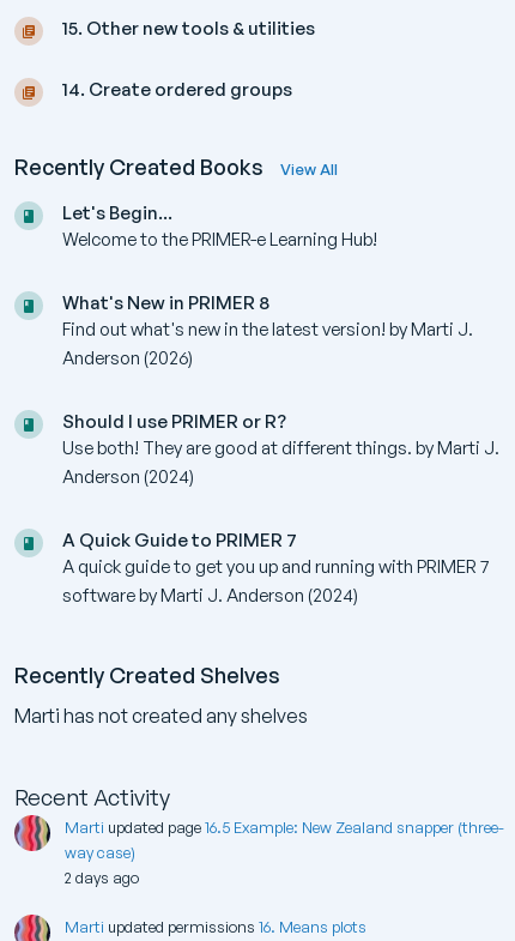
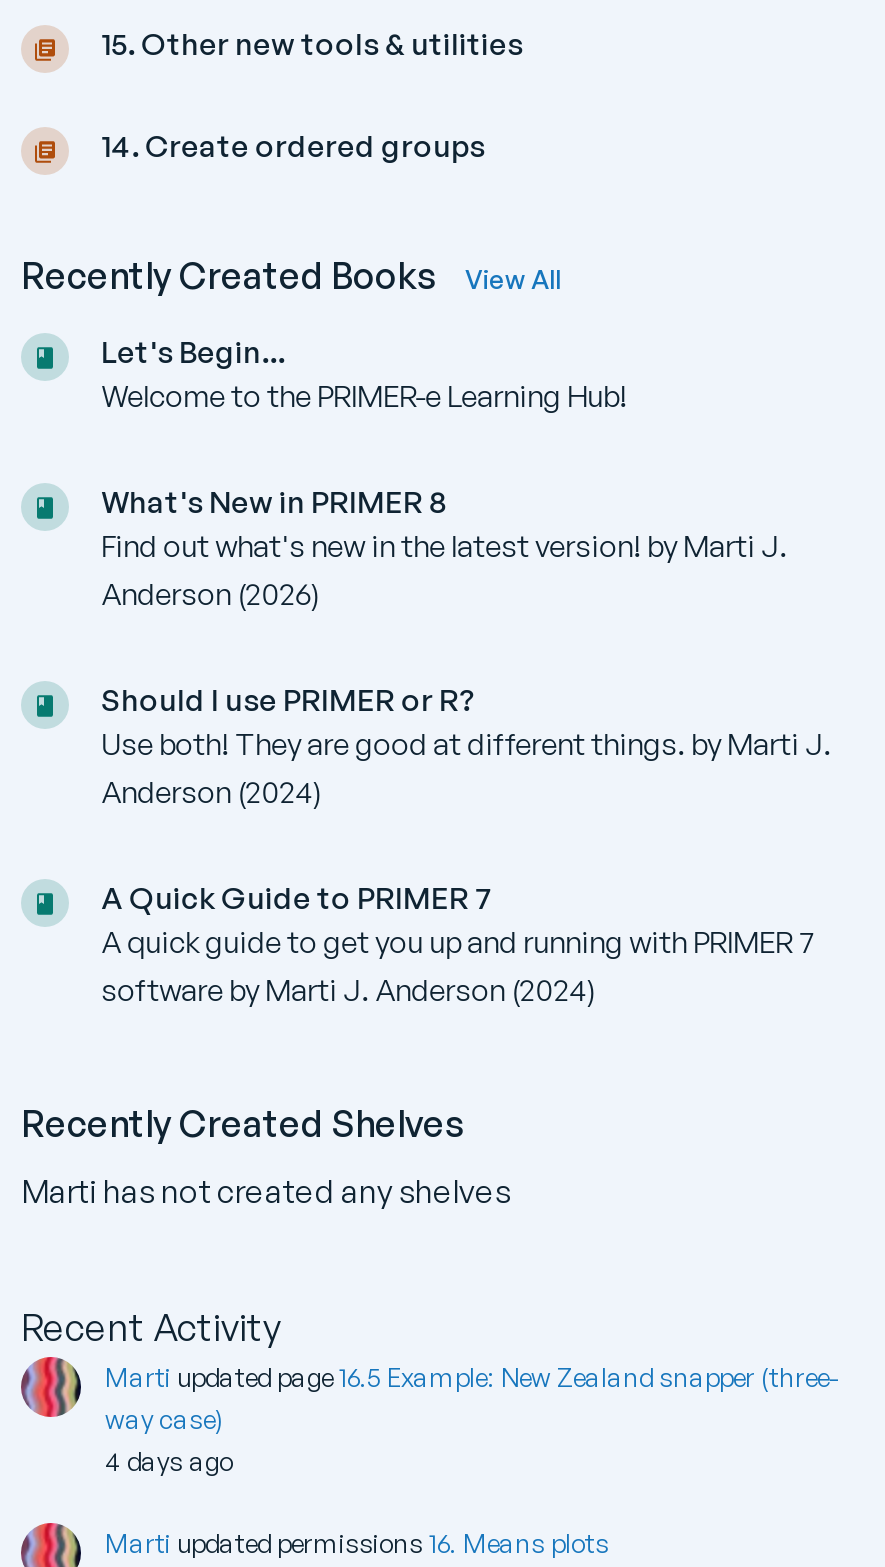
- 2 days ago
+ 4 days ago
